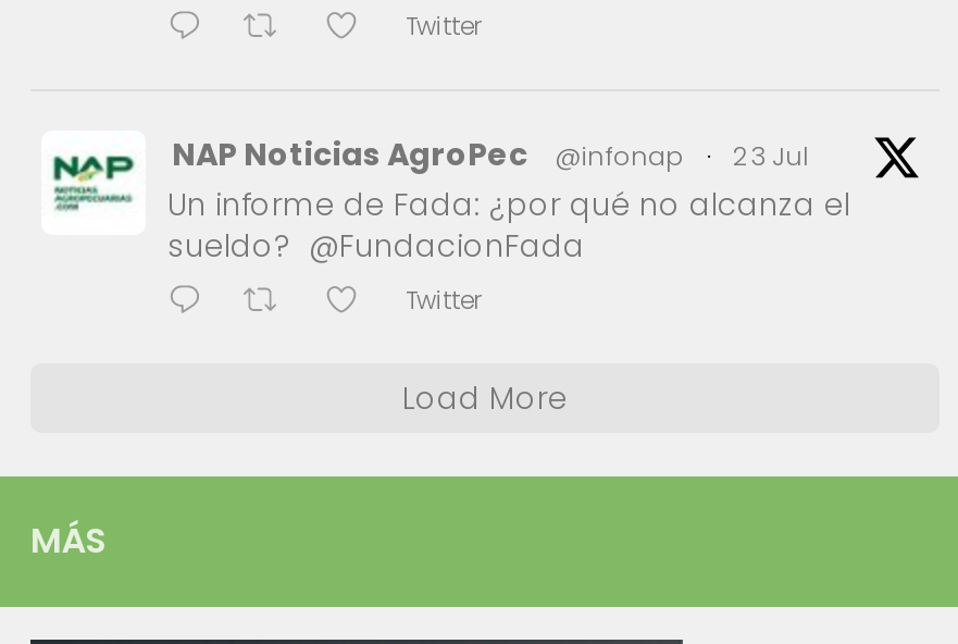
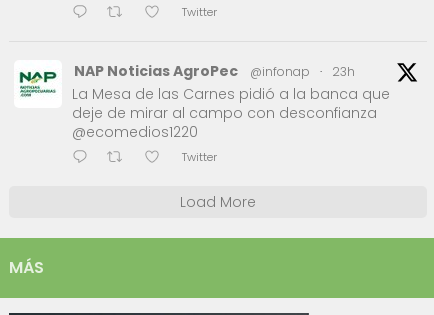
- 23 Jul
- Un informe de Fada: ¿por qué no alcanza el
- sueldo? @FundacionFada
+ 23h
+ La Mesa de las Carnes pidió a la banca que
+ deje de mirar al campo con desconfianza
+ @ecomedios1220
